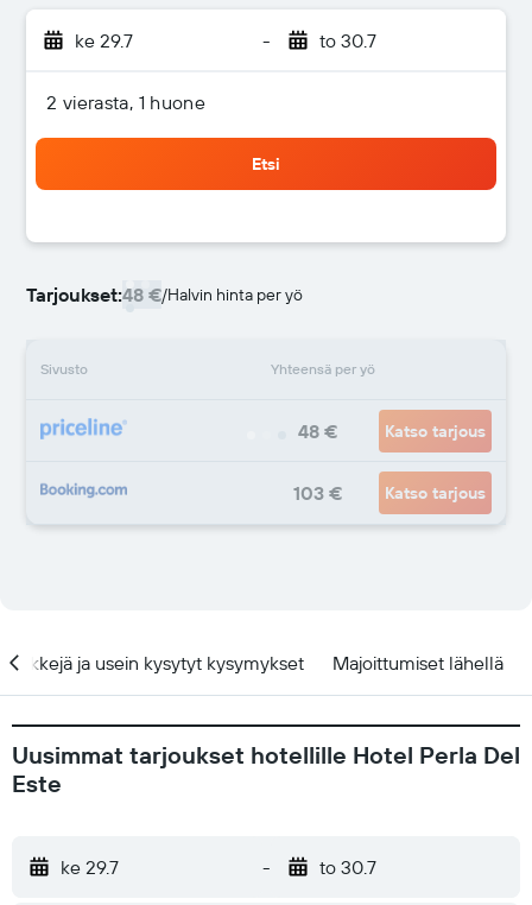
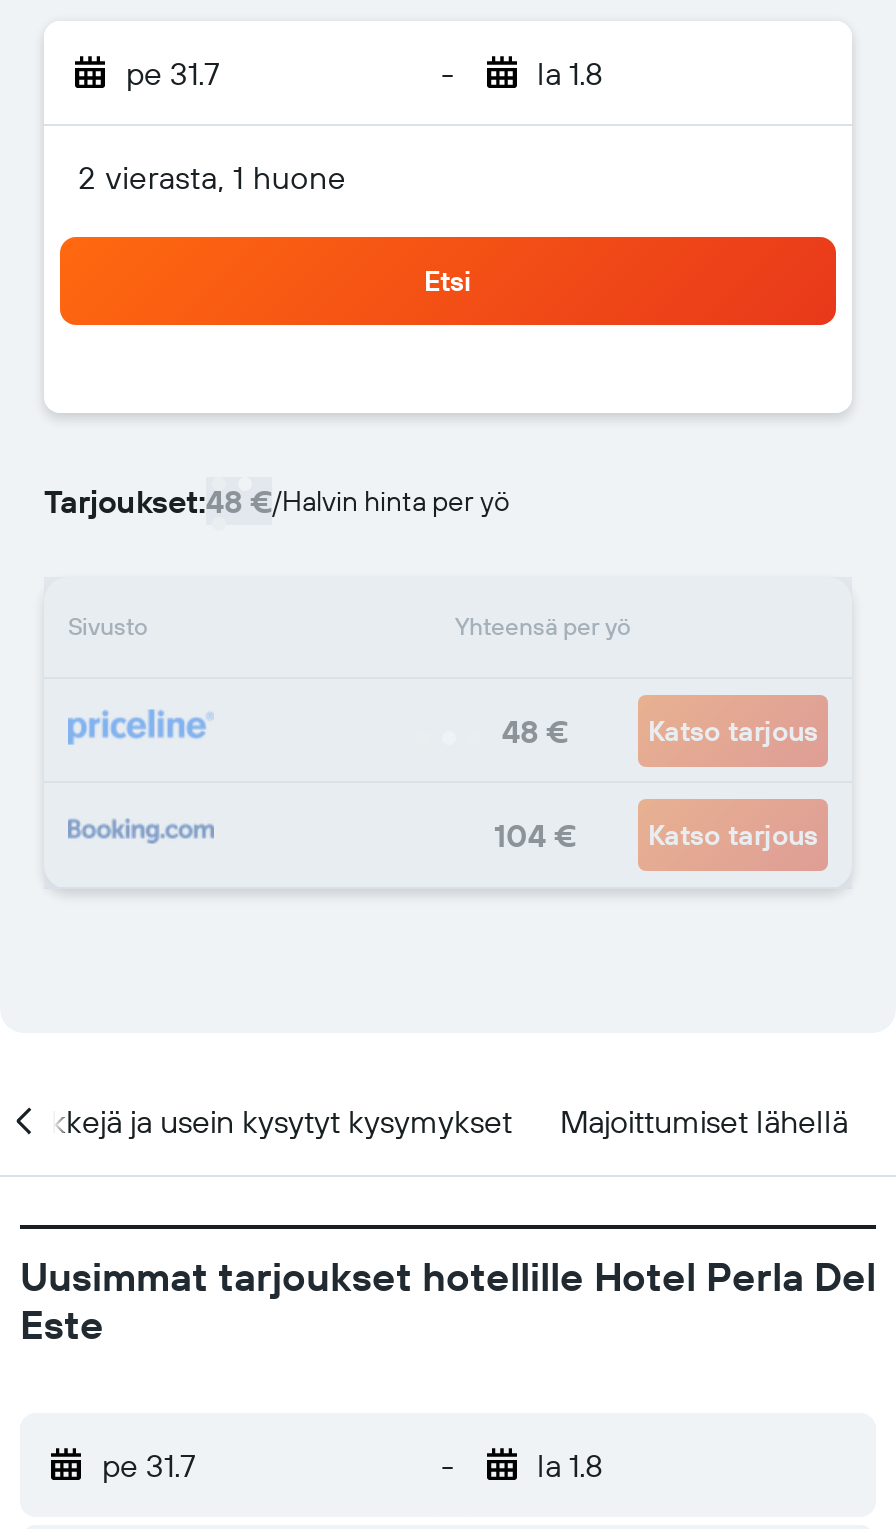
- ke 29.7
+ pe 31.7

- to 30.7
+ la 1.8

- 103 € Katso tarjous
+ 104 € Katso tarjous

- ke 29.7
+ pe 31.7

- to 30.7
+ la 1.8
